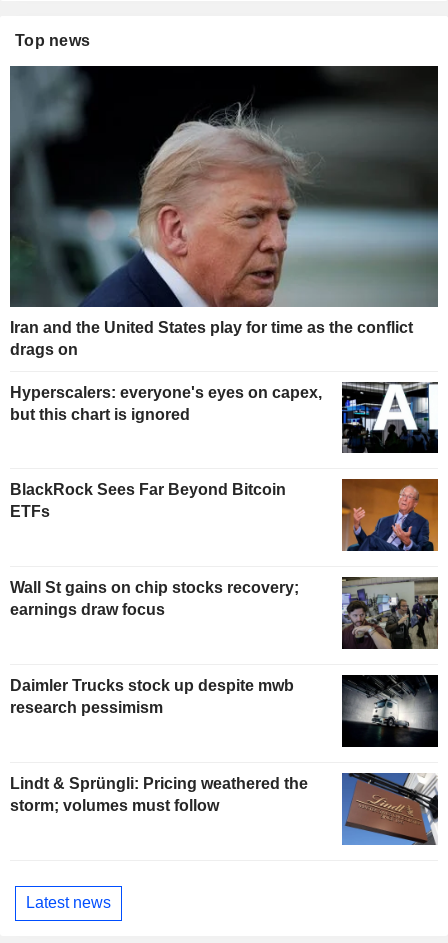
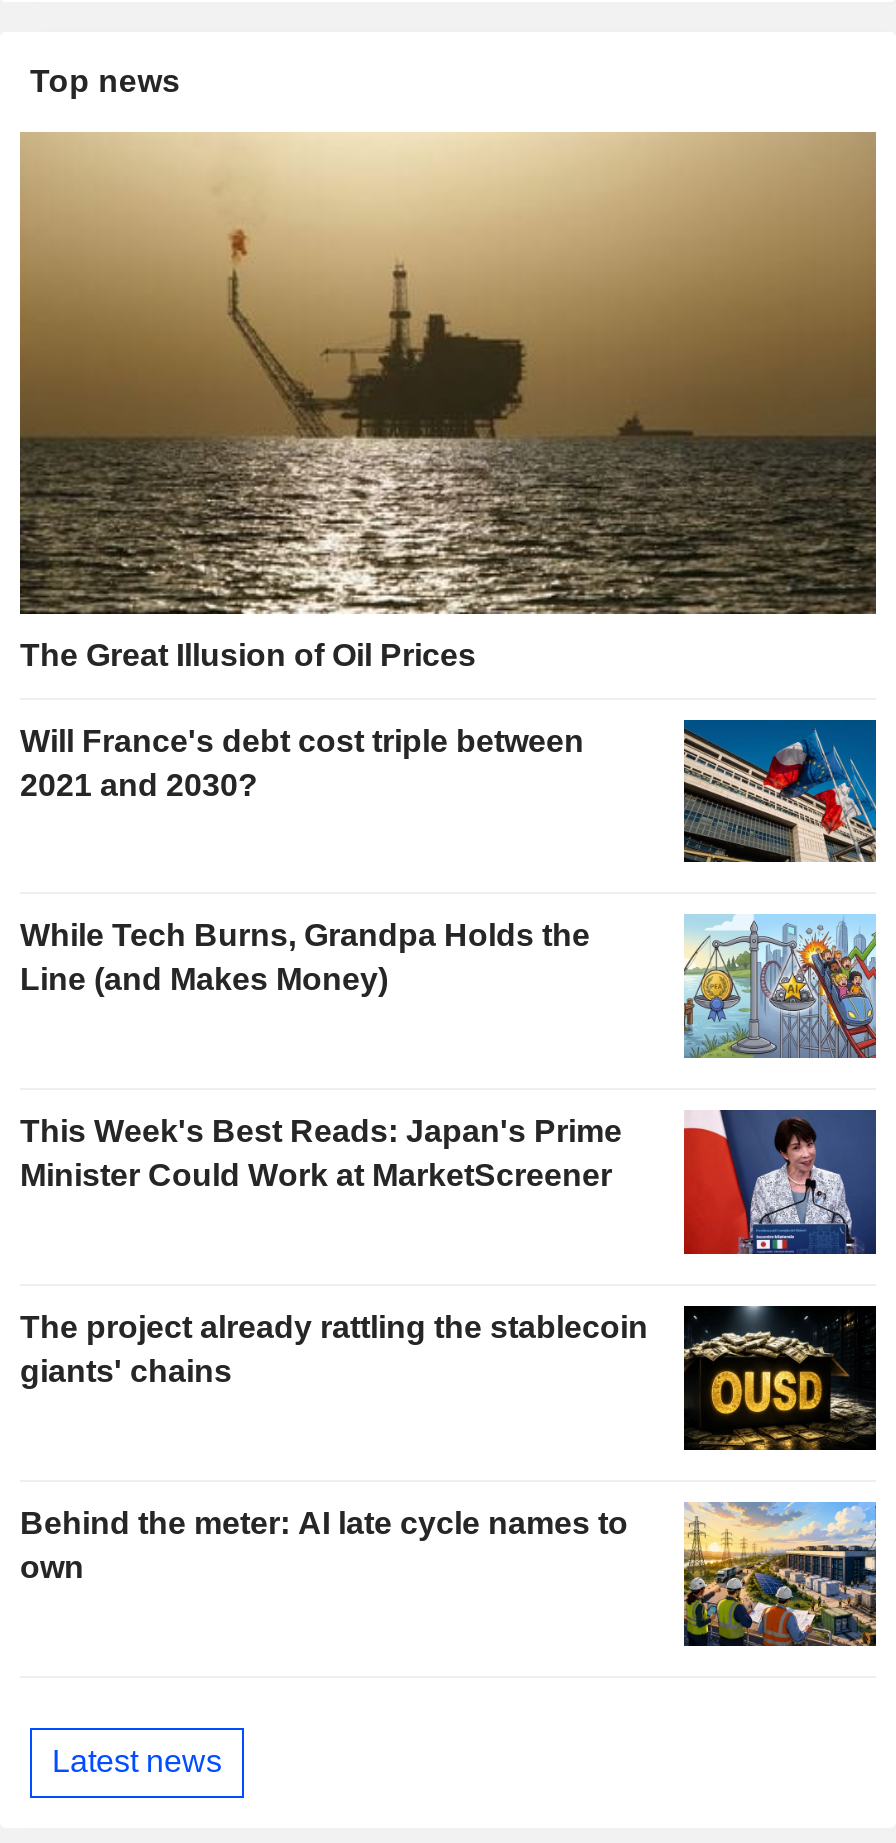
- [image]
- Iran and the United States play for time as the conflict
- drags on
+ [image]
+ The Great Illusion of Oil Prices

- Hyperscalers: everyone's eyes on capex,
- but this chart is ignored
+ Will France's debt cost triple between
+ 2021 and 2030?

- [image]
+ [image]

- BlackRock Sees Far Beyond Bitcoin
- ETFs
+ While Tech Burns, Grandpa Holds the
+ Line (and Makes Money)

- [image]
+ [image]

- Wall St gains on chip stocks recovery;
- earnings draw focus
+ This Week's Best Reads: Japan's Prime
+ Minister Could Work at MarketScreener

- [image]
+ [image]

- Daimler Trucks stock up despite mwb
- research pessimism
+ The project already rattling the stablecoin
+ giants' chains

- [image]
+ [image]

- [image]
- Lindt & Sprüngli: Pricing weathered the
- storm; volumes must follow
+ [image]
+ Behind the meter: AI late cycle names to
+ own
